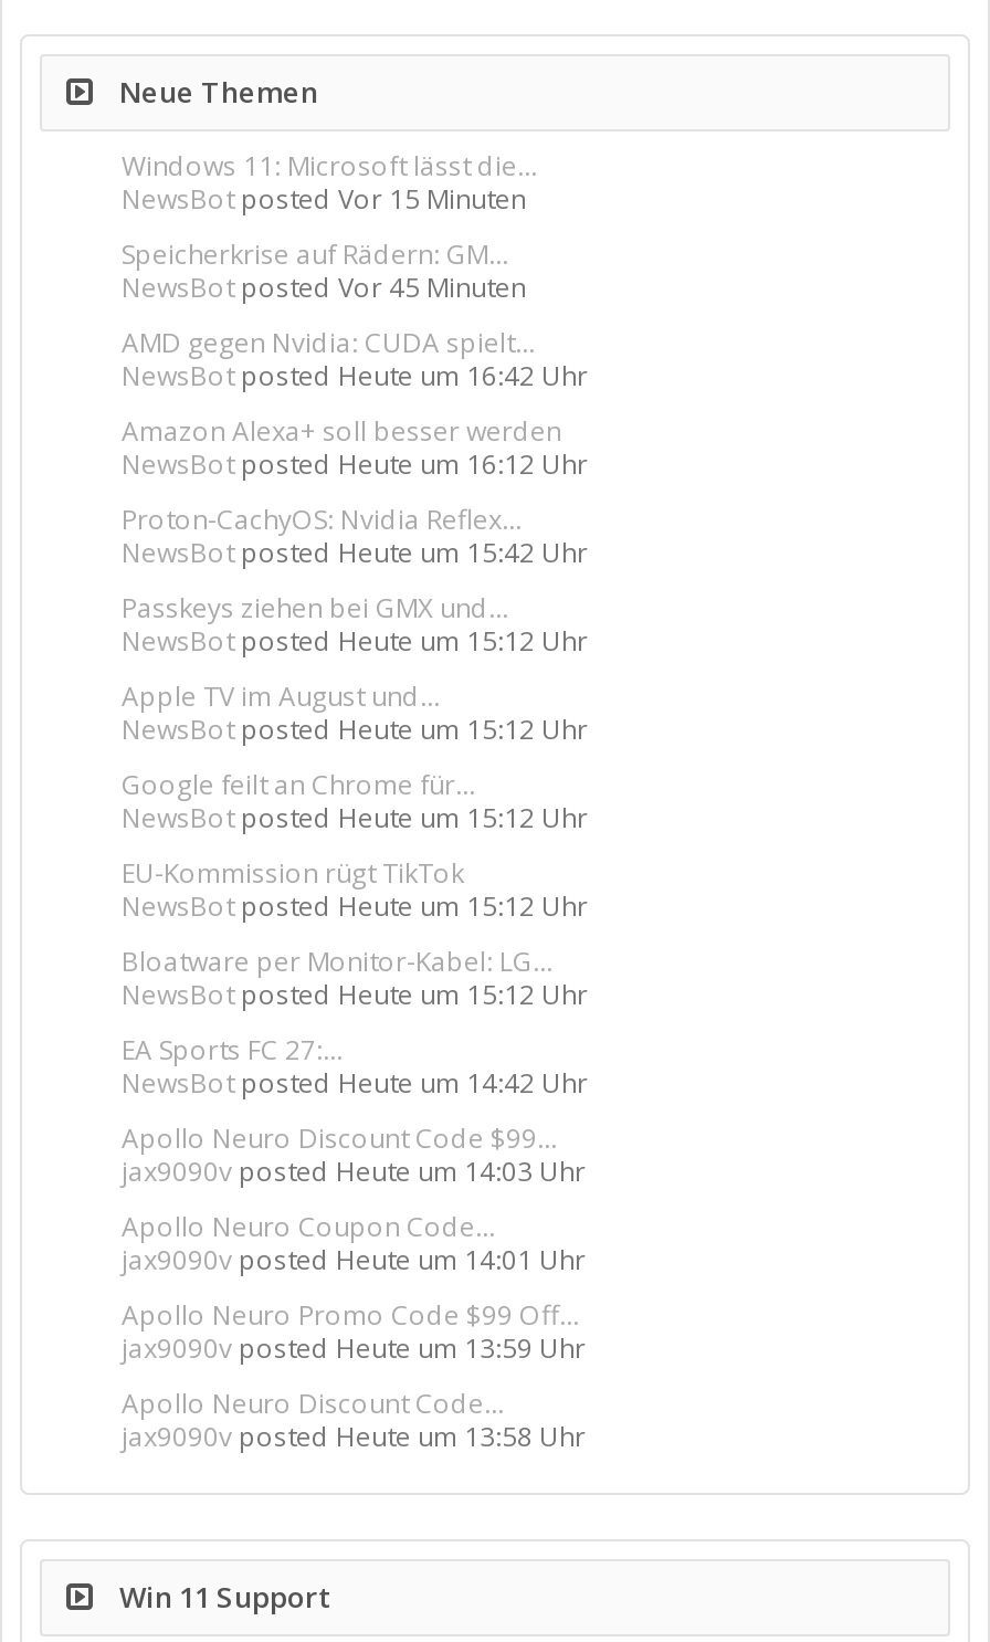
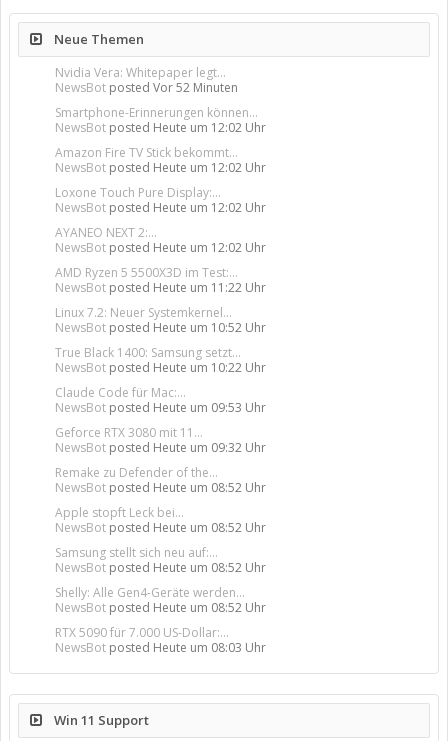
- Windows 11: Microsoft lässt die...
- NewsBot posted Vor 15 Minuten
+ Nvidia Vera: Whitepaper legt...
+ NewsBot posted Vor 52 Minuten

- Speicherkrise auf Rädern: GM...
- NewsBot posted Vor 45 Minuten
+ Smartphone-Erinnerungen können...
+ NewsBot posted Heute um 12:02 Uhr

- AMD gegen Nvidia: CUDA spielt...
- NewsBot posted Heute um 16:42 Uhr
+ Amazon Fire TV Stick bekommt...
+ NewsBot posted Heute um 12:02 Uhr

- Amazon Alexa+ soll besser werden
- NewsBot posted Heute um 16:12 Uhr
+ Loxone Touch Pure Display:...
+ NewsBot posted Heute um 12:02 Uhr

- Proton-CachyOS: Nvidia Reflex...
- NewsBot posted Heute um 15:42 Uhr
+ AYANEO NEXT 2:...
+ NewsBot posted Heute um 12:02 Uhr

- Passkeys ziehen bei GMX und...
- NewsBot posted Heute um 15:12 Uhr
+ AMD Ryzen 5 5500X3D im Test:...
+ NewsBot posted Heute um 11:22 Uhr

- Apple TV im August und...
- NewsBot posted Heute um 15:12 Uhr
+ Linux 7.2: Neuer Systemkernel...
+ NewsBot posted Heute um 10:52 Uhr

- Google feilt an Chrome für...
- NewsBot posted Heute um 15:12 Uhr
+ True Black 1400: Samsung setzt...
+ NewsBot posted Heute um 10:22 Uhr

- EU-Kommission rügt TikTok
- NewsBot posted Heute um 15:12 Uhr
+ Claude Code für Mac:...
+ NewsBot posted Heute um 09:53 Uhr

- Bloatware per Monitor-Kabel: LG...
- NewsBot posted Heute um 15:12 Uhr
+ Geforce RTX 3080 mit 11...
+ NewsBot posted Heute um 09:32 Uhr

- EA Sports FC 27:...
- NewsBot posted Heute um 14:42 Uhr
+ Remake zu Defender of the...
+ NewsBot posted Heute um 08:52 Uhr

- Apollo Neuro Discount Code $99...
- jax9090v posted Heute um 14:03 Uhr
+ Apple stopft Leck bei...
+ NewsBot posted Heute um 08:52 Uhr

- Apollo Neuro Coupon Code...
- jax9090v posted Heute um 14:01 Uhr
+ Samsung stellt sich neu auf:...
+ NewsBot posted Heute um 08:52 Uhr

- Apollo Neuro Promo Code $99 Off...
- jax9090v posted Heute um 13:59 Uhr
+ Shelly: Alle Gen4-Geräte werden...
+ NewsBot posted Heute um 08:52 Uhr

- Apollo Neuro Discount Code...
- jax9090v posted Heute um 13:58 Uhr
+ RTX 5090 für 7.000 US-Dollar:...
+ NewsBot posted Heute um 08:03 Uhr
